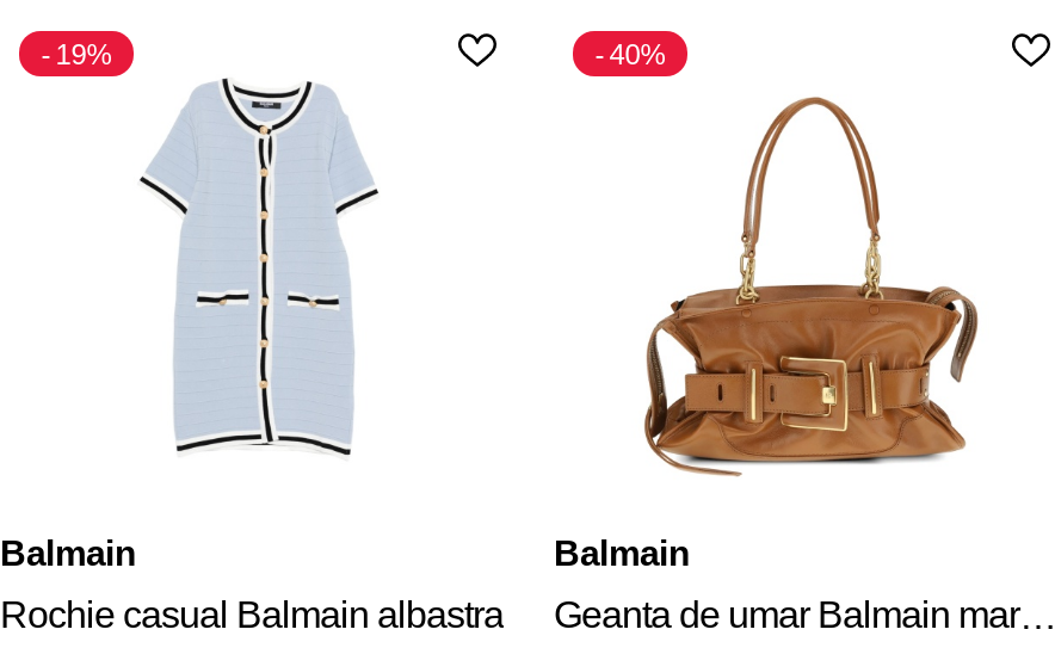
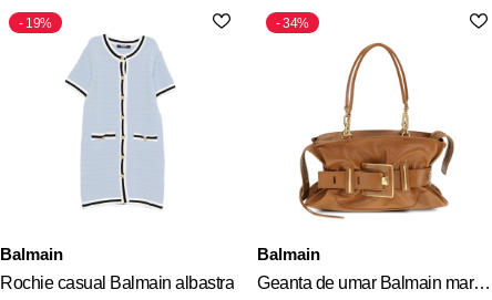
- 40%
+ 34%
